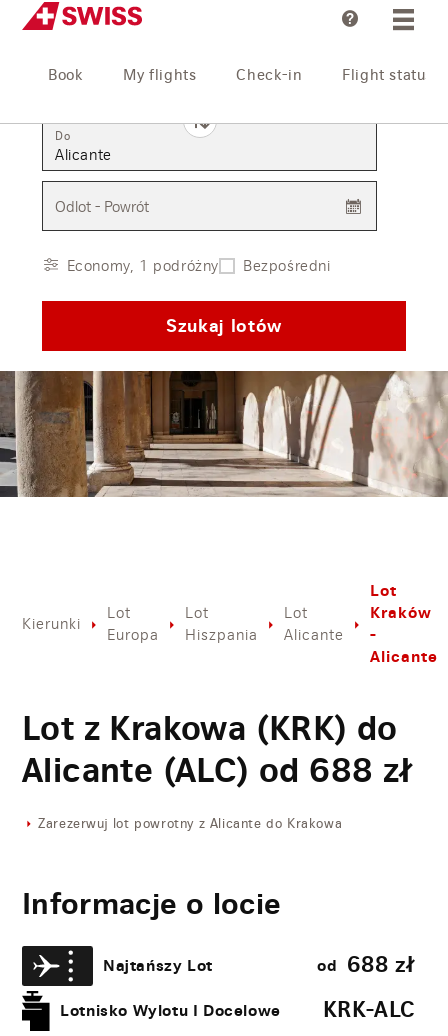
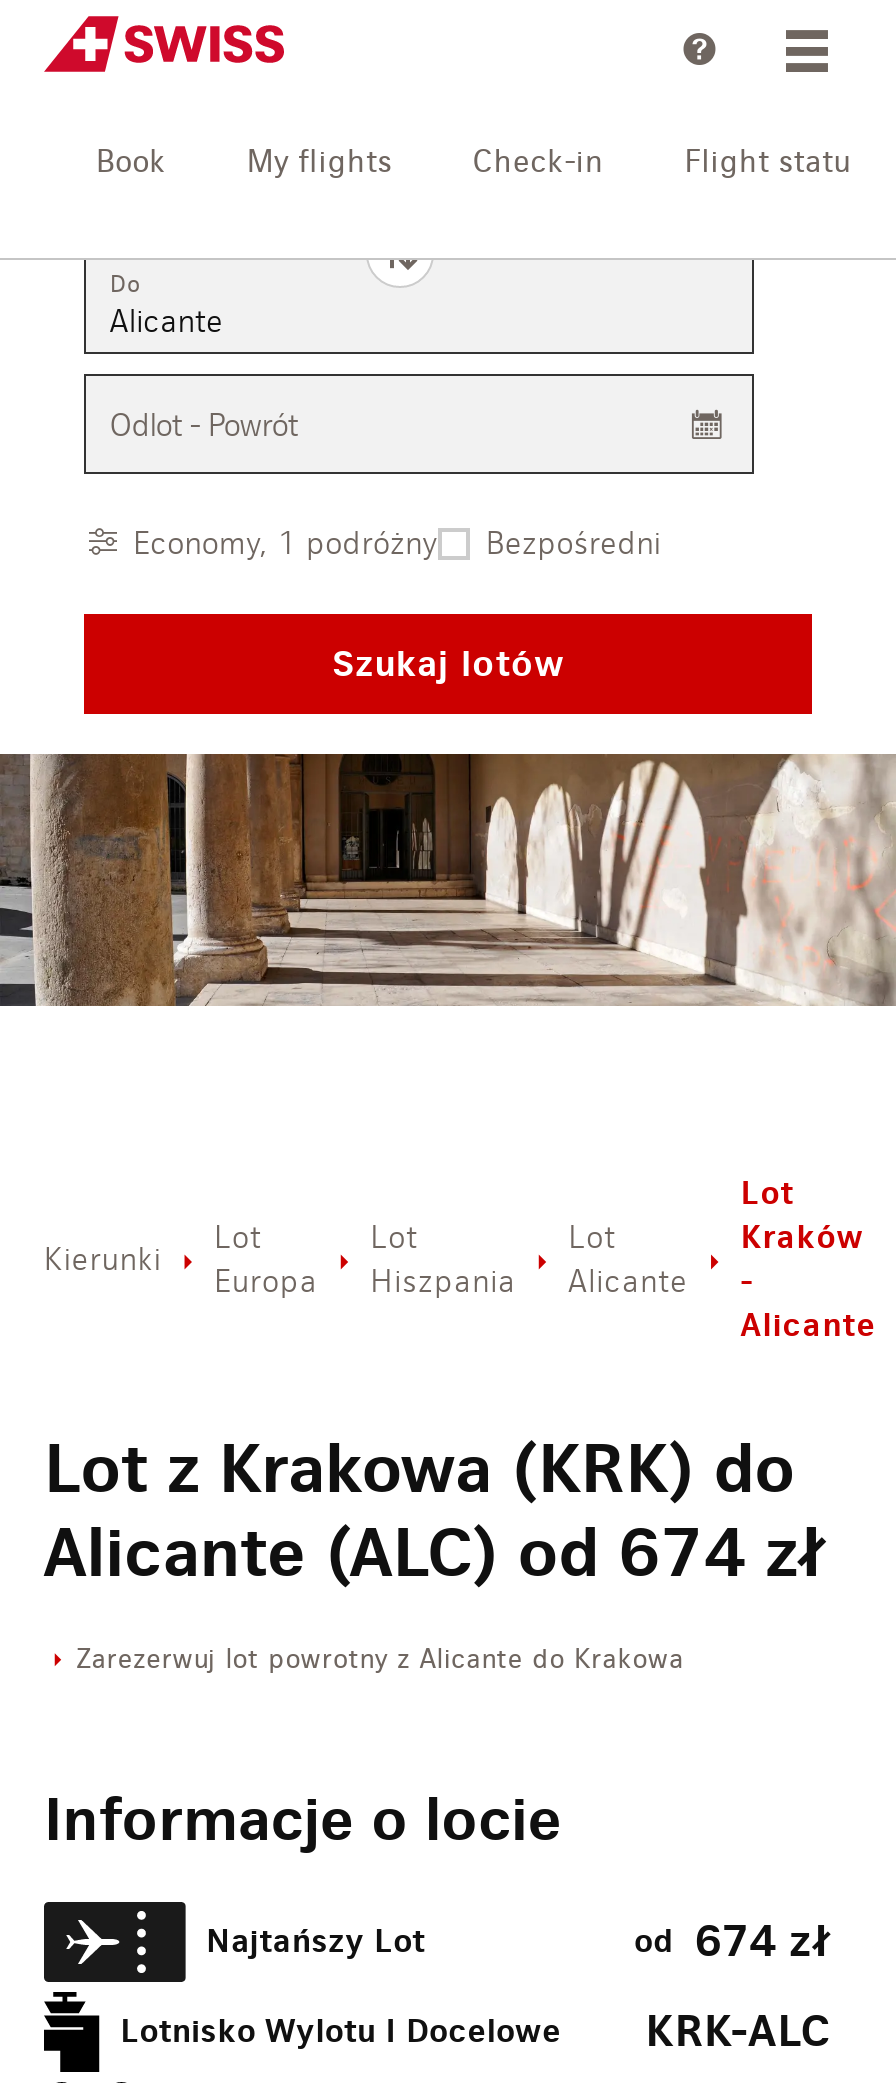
- Alicante (ALC) od 688 zł
+ Alicante (ALC) od 674 zł

- od 688 zł
+ od 674 zł
